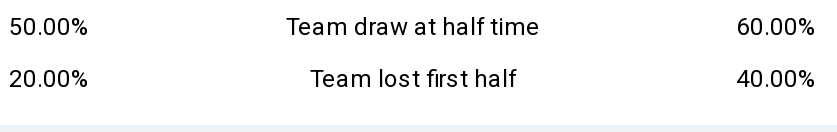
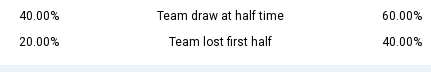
- 50.00%
+ 40.00%
